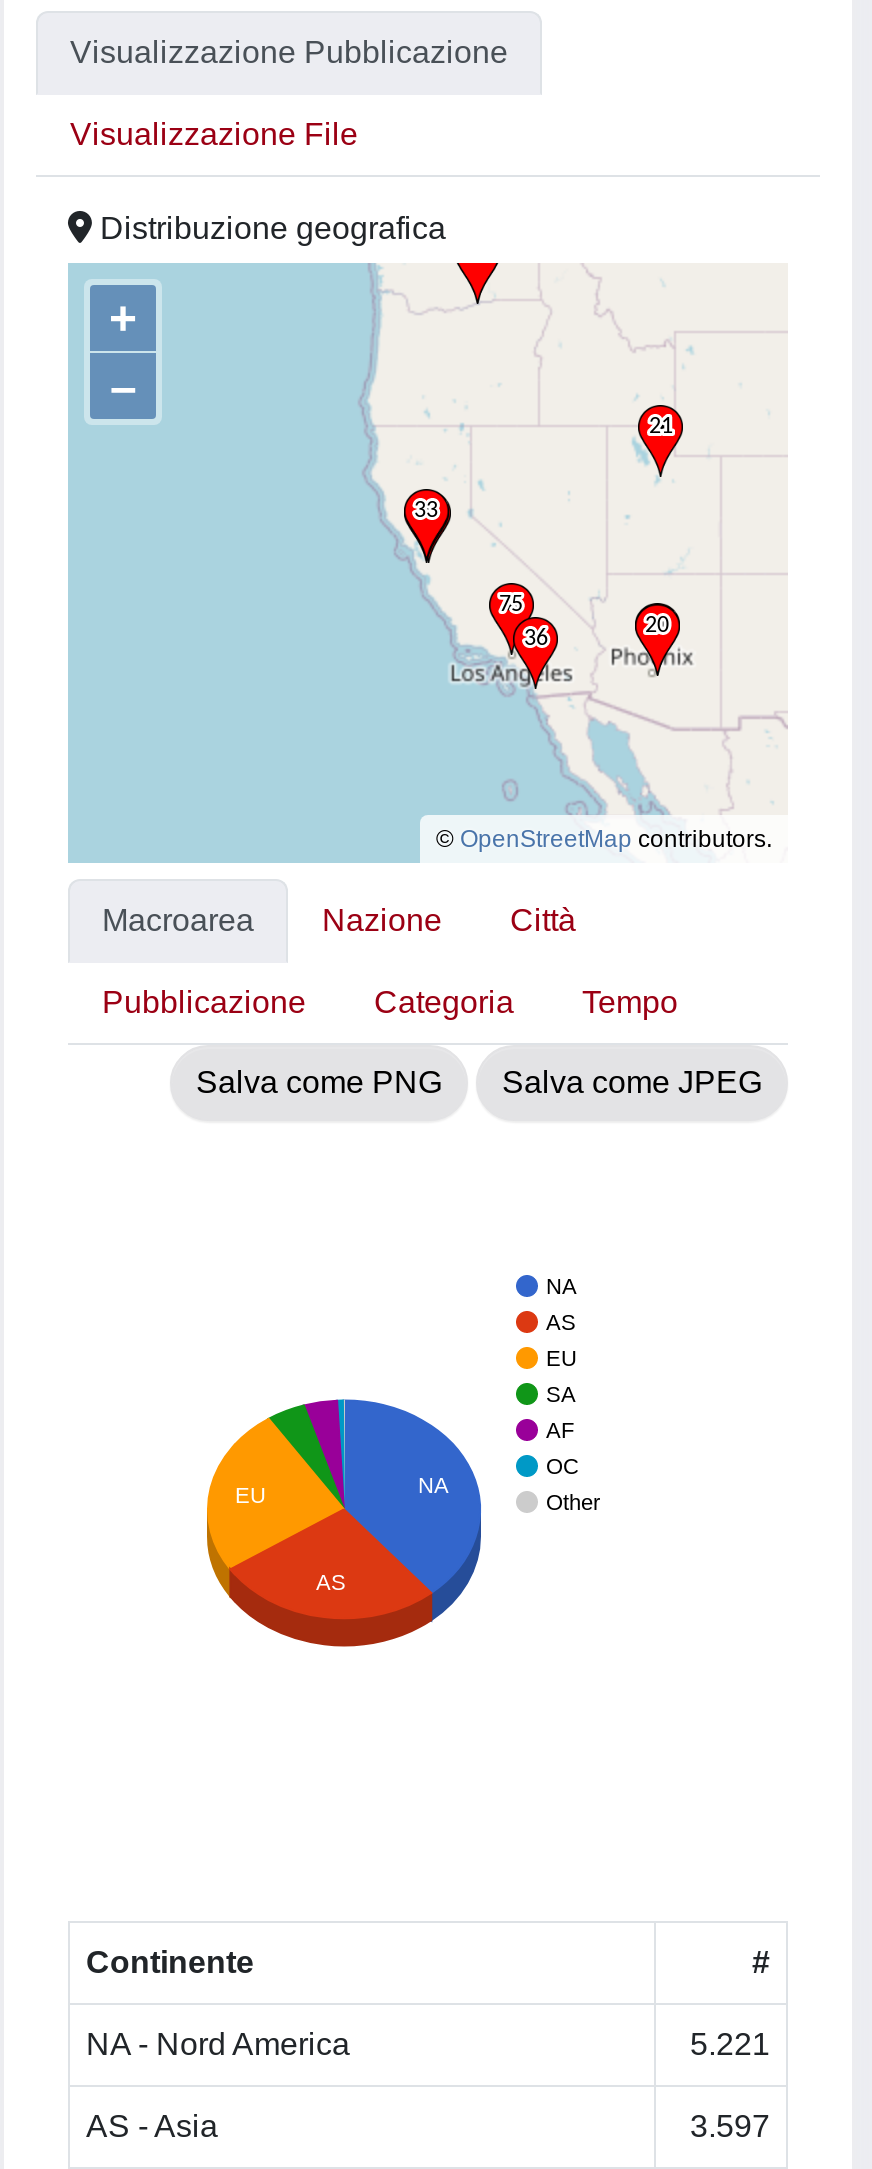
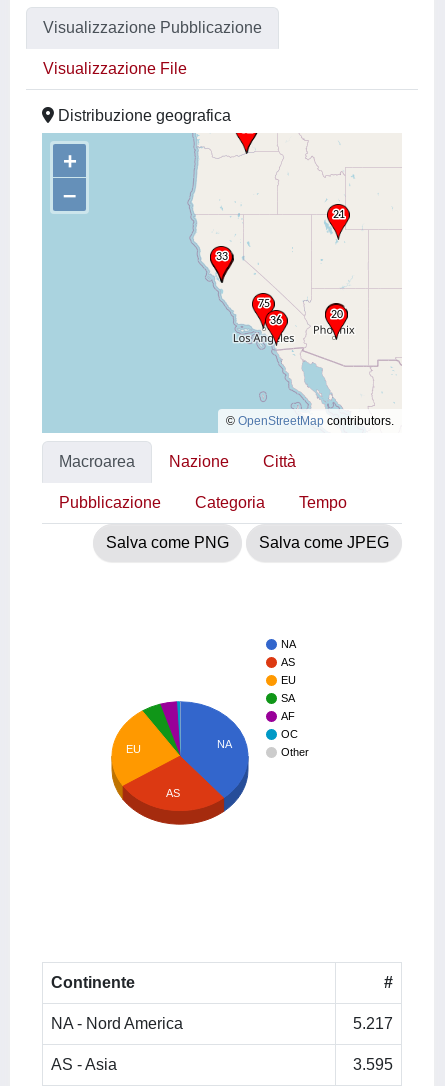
- 5.221
+ 5.217

- 3.597
+ 3.595
